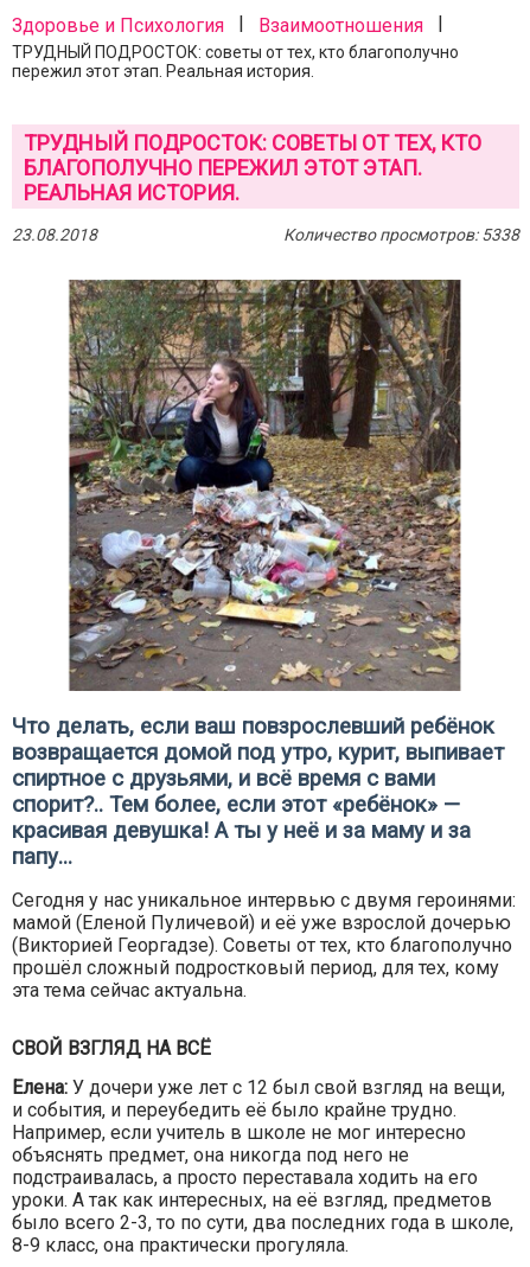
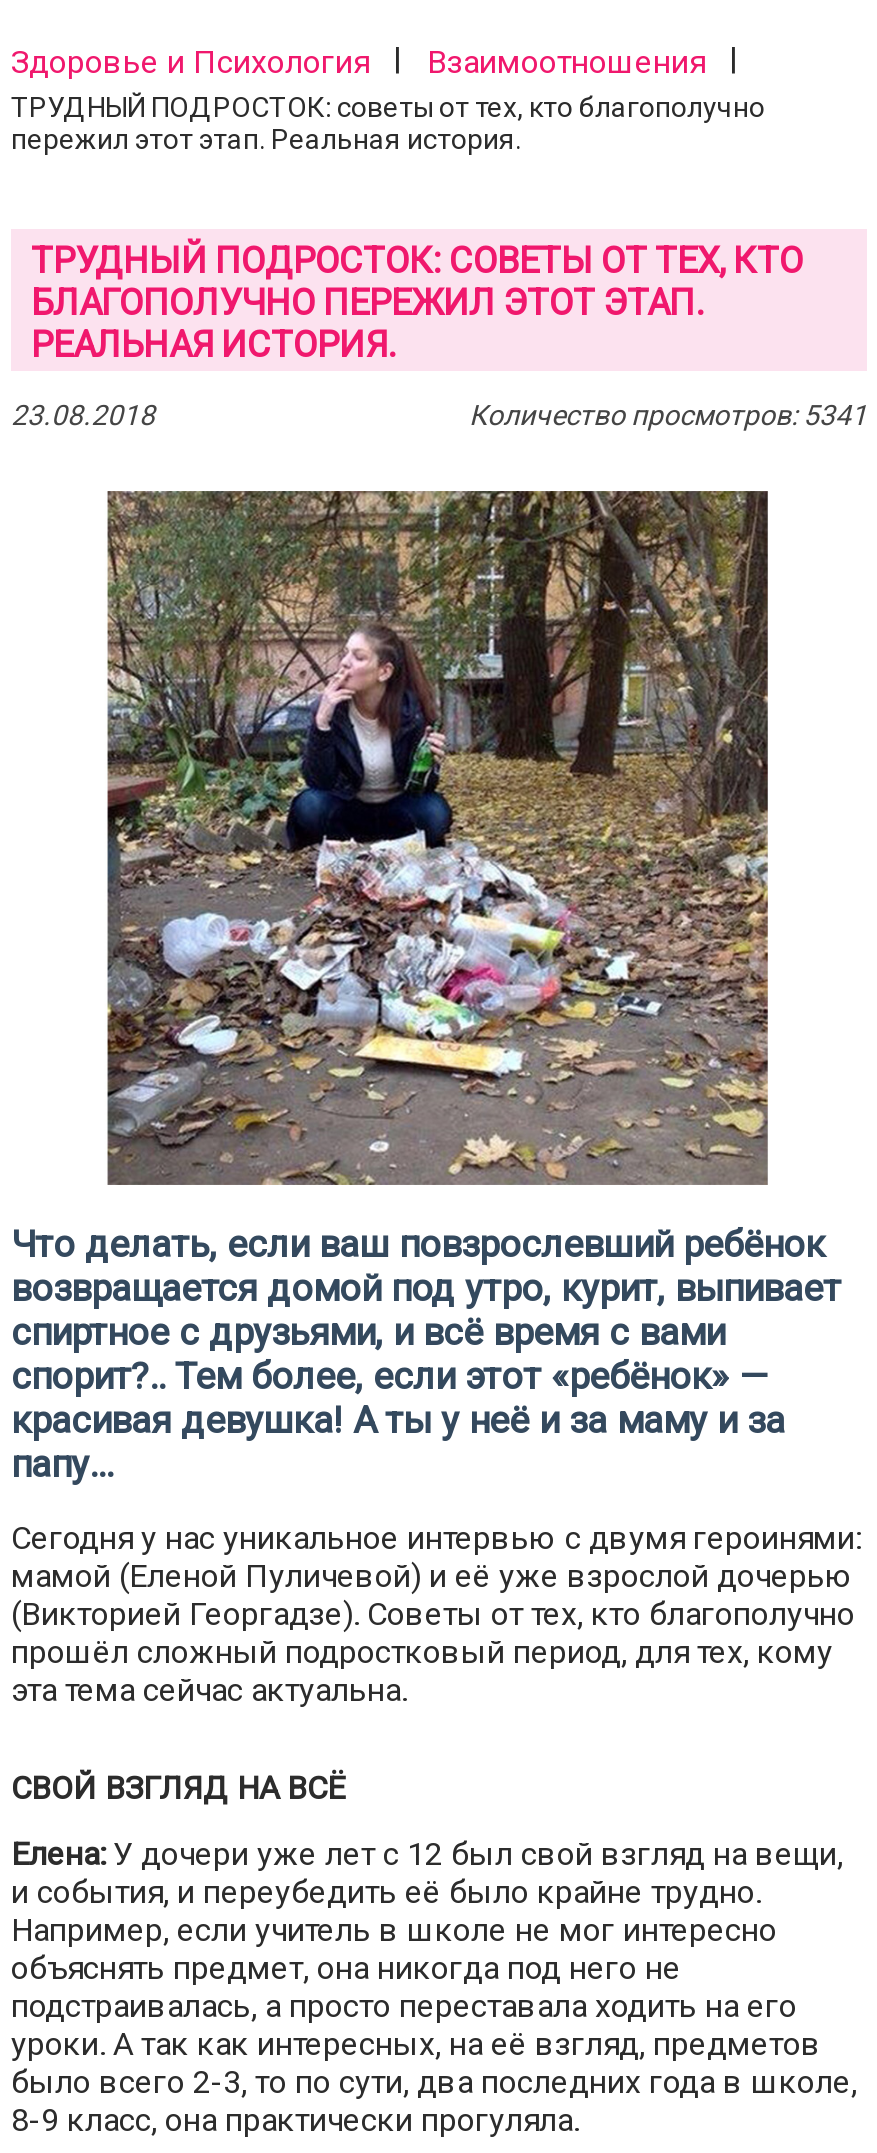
- Количество просмотров: 5338
+ Количество просмотров: 5341
